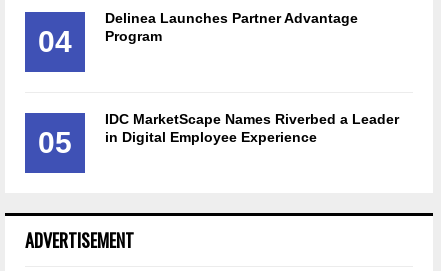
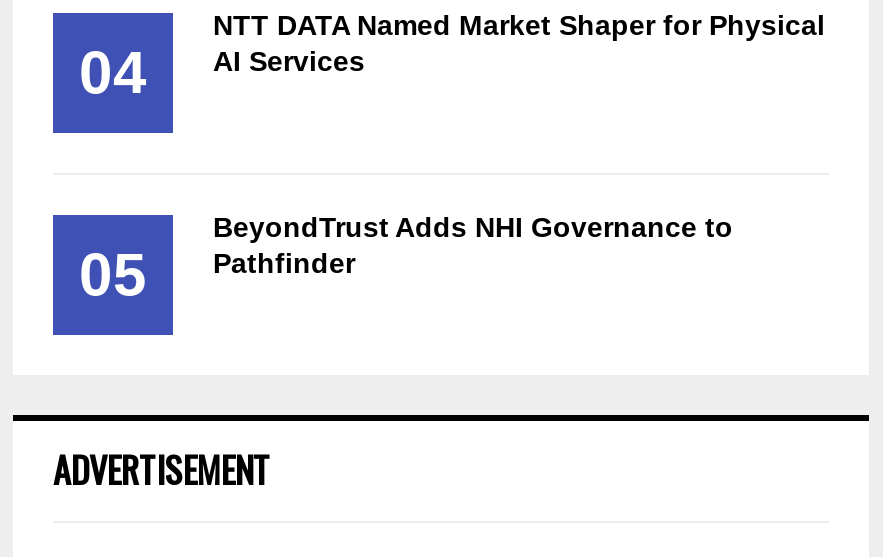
- Delinea Launches Partner Advantage
- Program
+ NTT DATA Named Market Shaper for Physical
+ AI Services

- IDC MarketScape Names Riverbed a Leader
- in Digital Employee Experience
+ BeyondTrust Adds NHI Governance to
+ Pathfinder
